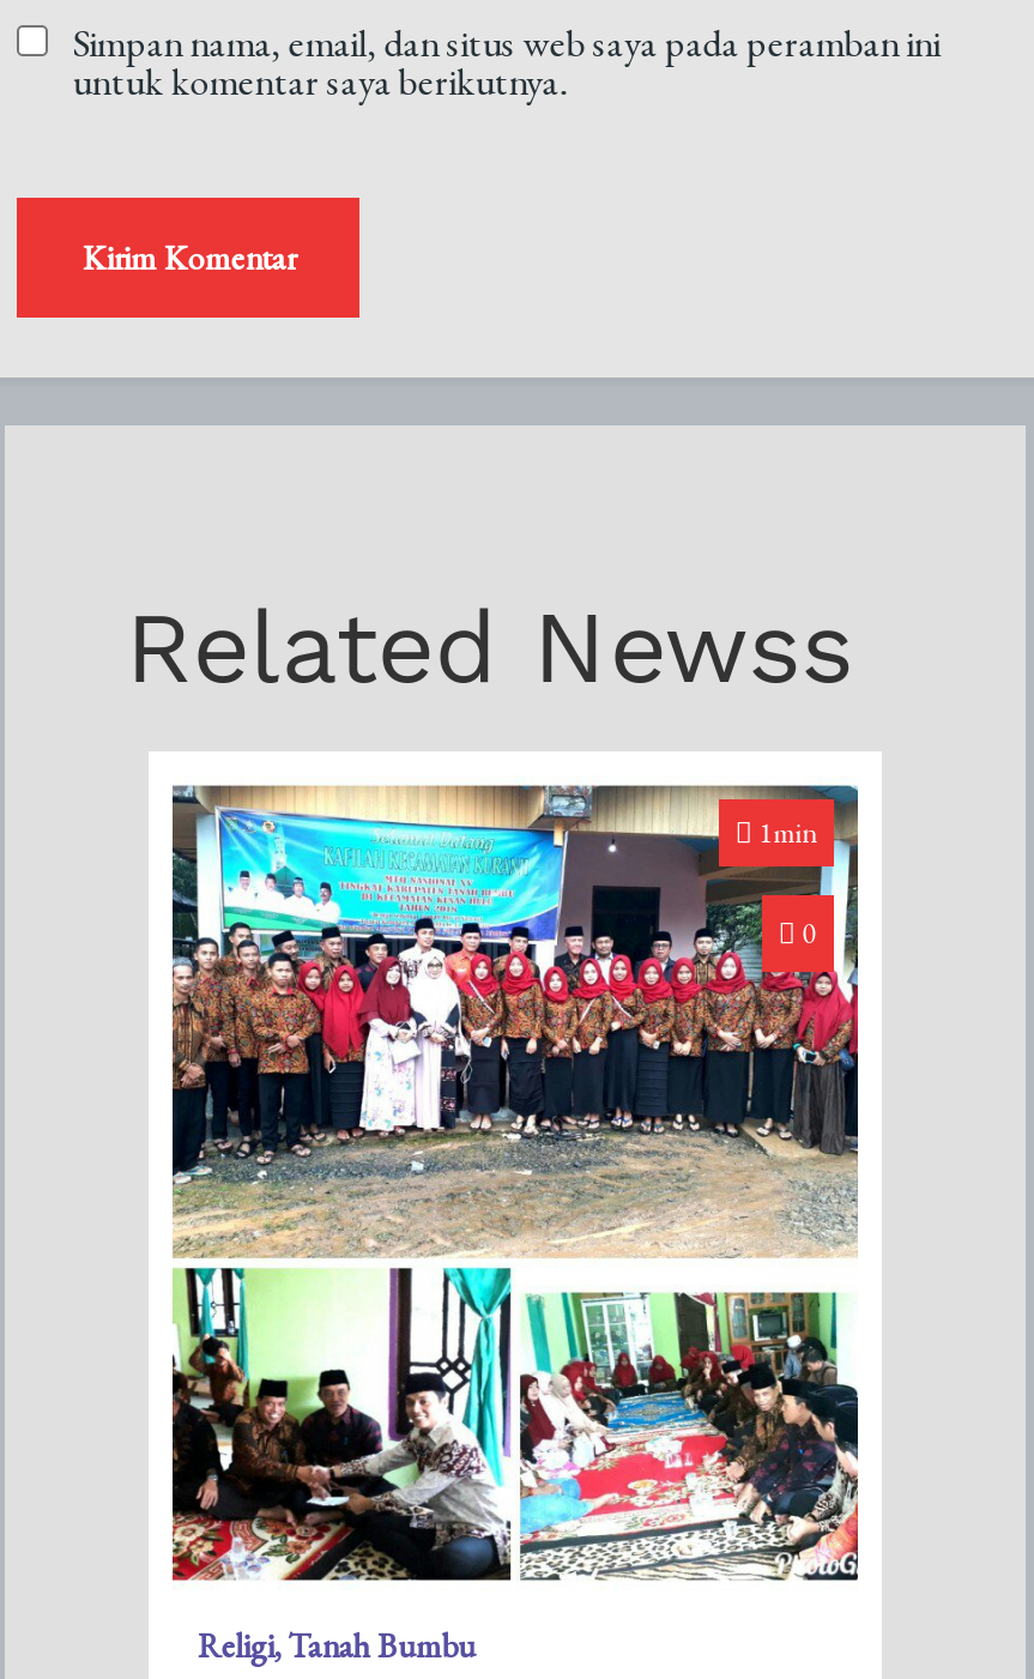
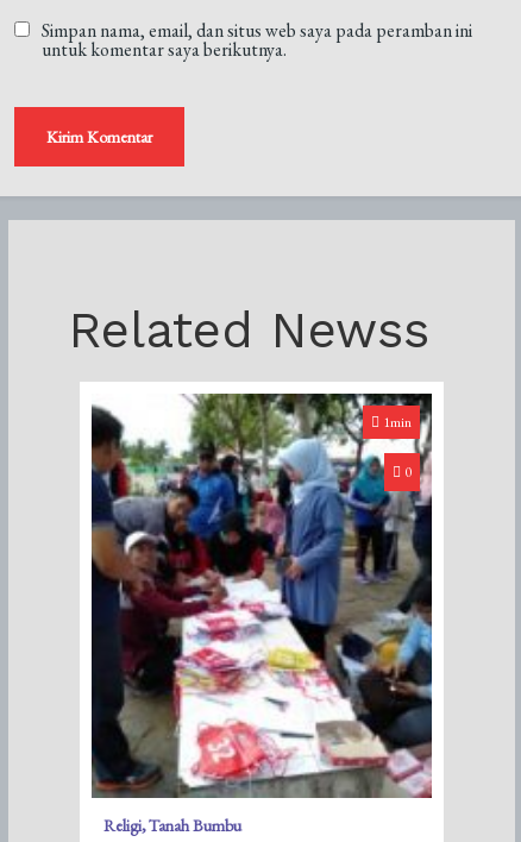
- [image]
+ [image]
